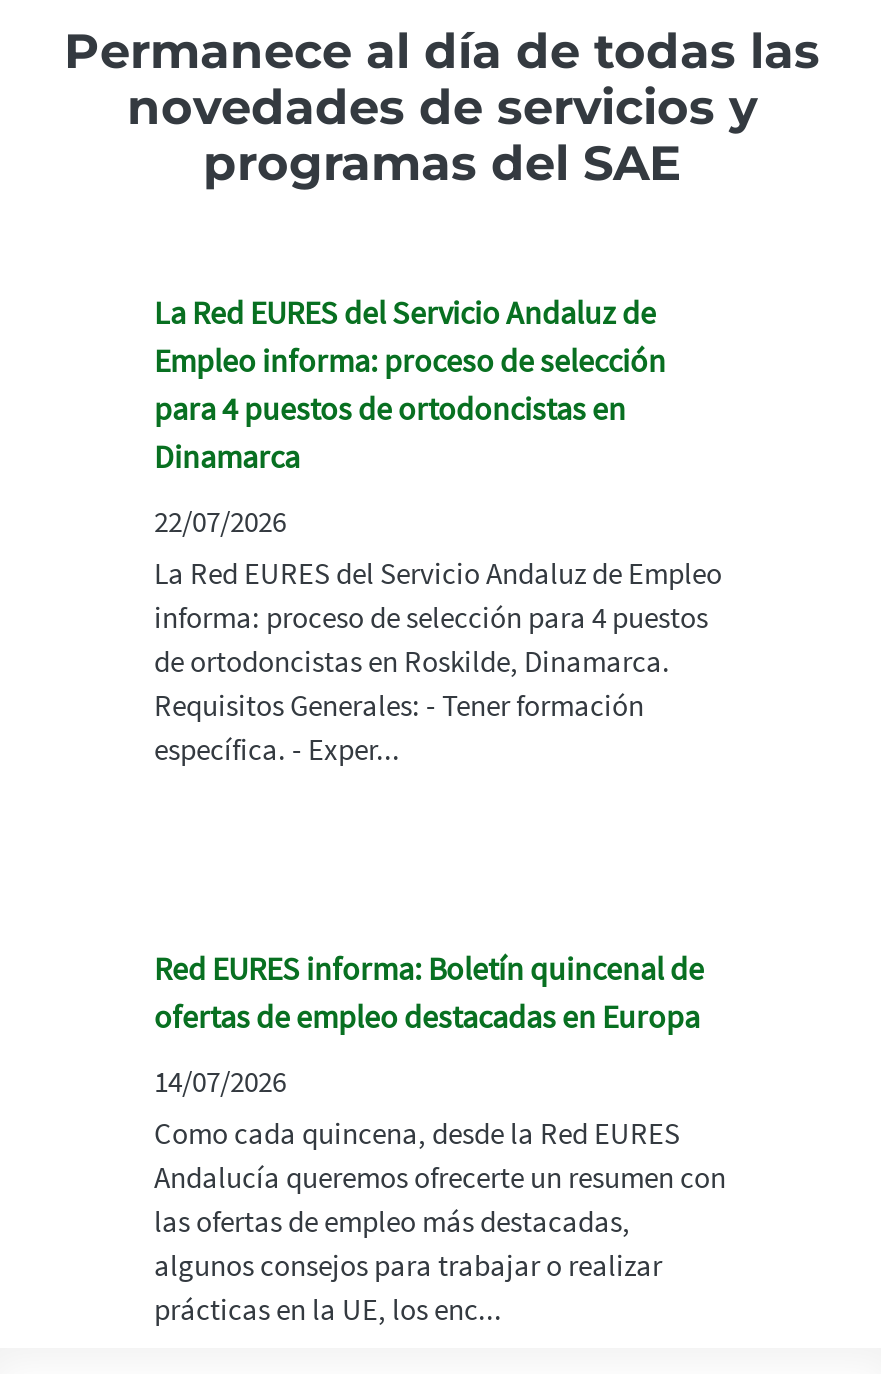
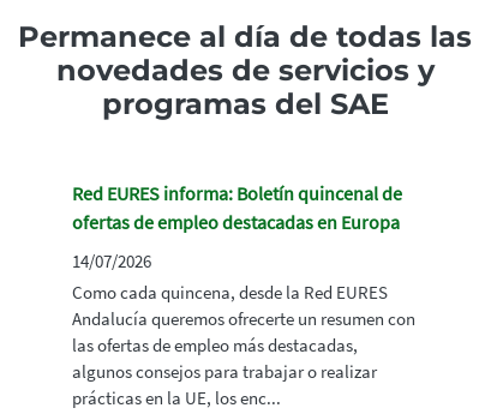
- La Red EURES del Servicio Andaluz de
- Empleo informa: proceso de selección
- para 4 puestos de ortodoncistas en
- Dinamarca
- 22/07/2026
- La Red EURES del Servicio Andaluz de Empleo
- informa: proceso de selección para 4 puestos
- de ortodoncistas en Roskilde, Dinamarca.
- Requisitos Generales: - Tener formación
- específica. - Exper...
